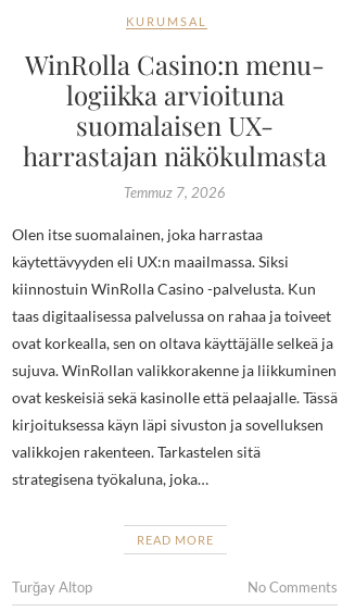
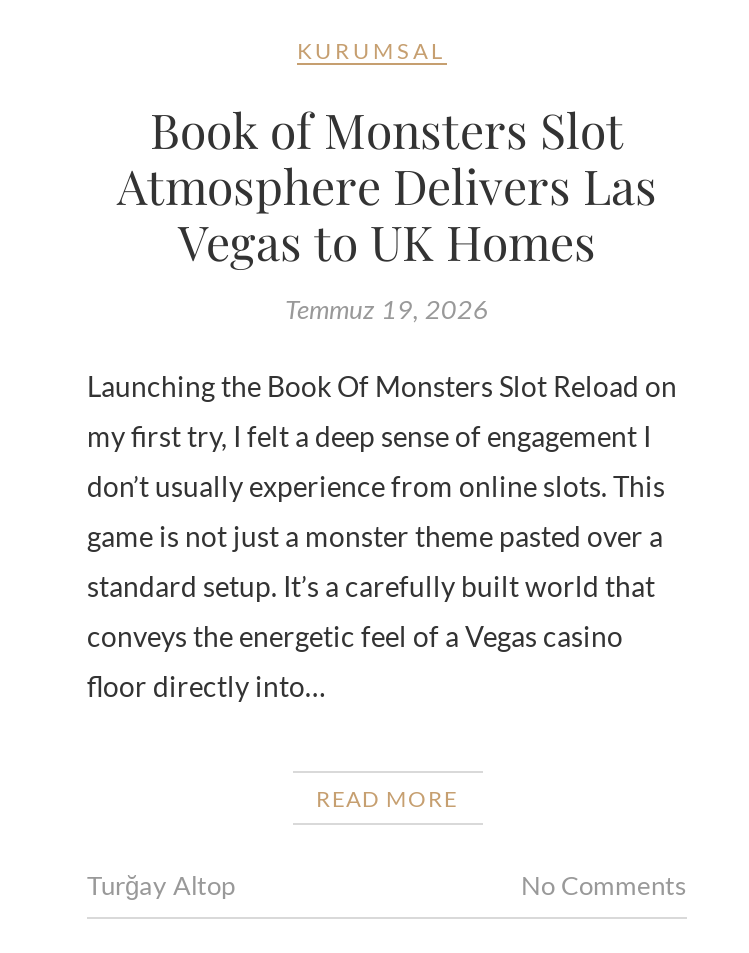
- WinRolla Casino:n menu-
- logiikka arvioituna
- suomalaisen UX-
- harrastajan näkökulmasta
- Temmuz 7, 2026
- Olen itse suomalainen, joka harrastaa
- käytettävyyden eli UX:n maailmassa. Siksi
- kiinnostuin WinRolla Casino -palvelusta. Kun
- taas digitaalisessa palvelussa on rahaa ja toiveet
- ovat korkealla, sen on oltava käyttäjälle selkeä ja
- sujuva. WinRollan valikkorakenne ja liikkuminen
- ovat keskeisiä sekä kasinolle että pelaajalle. Tässä
- kirjoituksessa käyn läpi sivuston ja sovelluksen
- valikkojen rakenteen. Tarkastelen sitä
- strategisena työkaluna, joka…
+ Book of Monsters Slot
+ Atmosphere Delivers Las
+ Vegas to UK Homes
+ Temmuz 19, 2026
+ Launching the Book Of Monsters Slot Reload on
+ my first try, I felt a deep sense of engagement I
+ don’t usually experience from online slots. This
+ game is not just a monster theme pasted over a
+ standard setup. It’s a carefully built world that
+ conveys the energetic feel of a Vegas casino
+ floor directly into…
